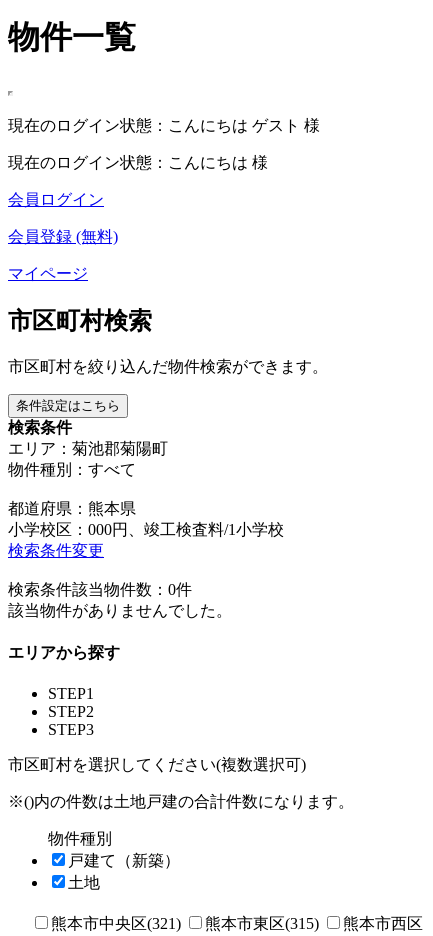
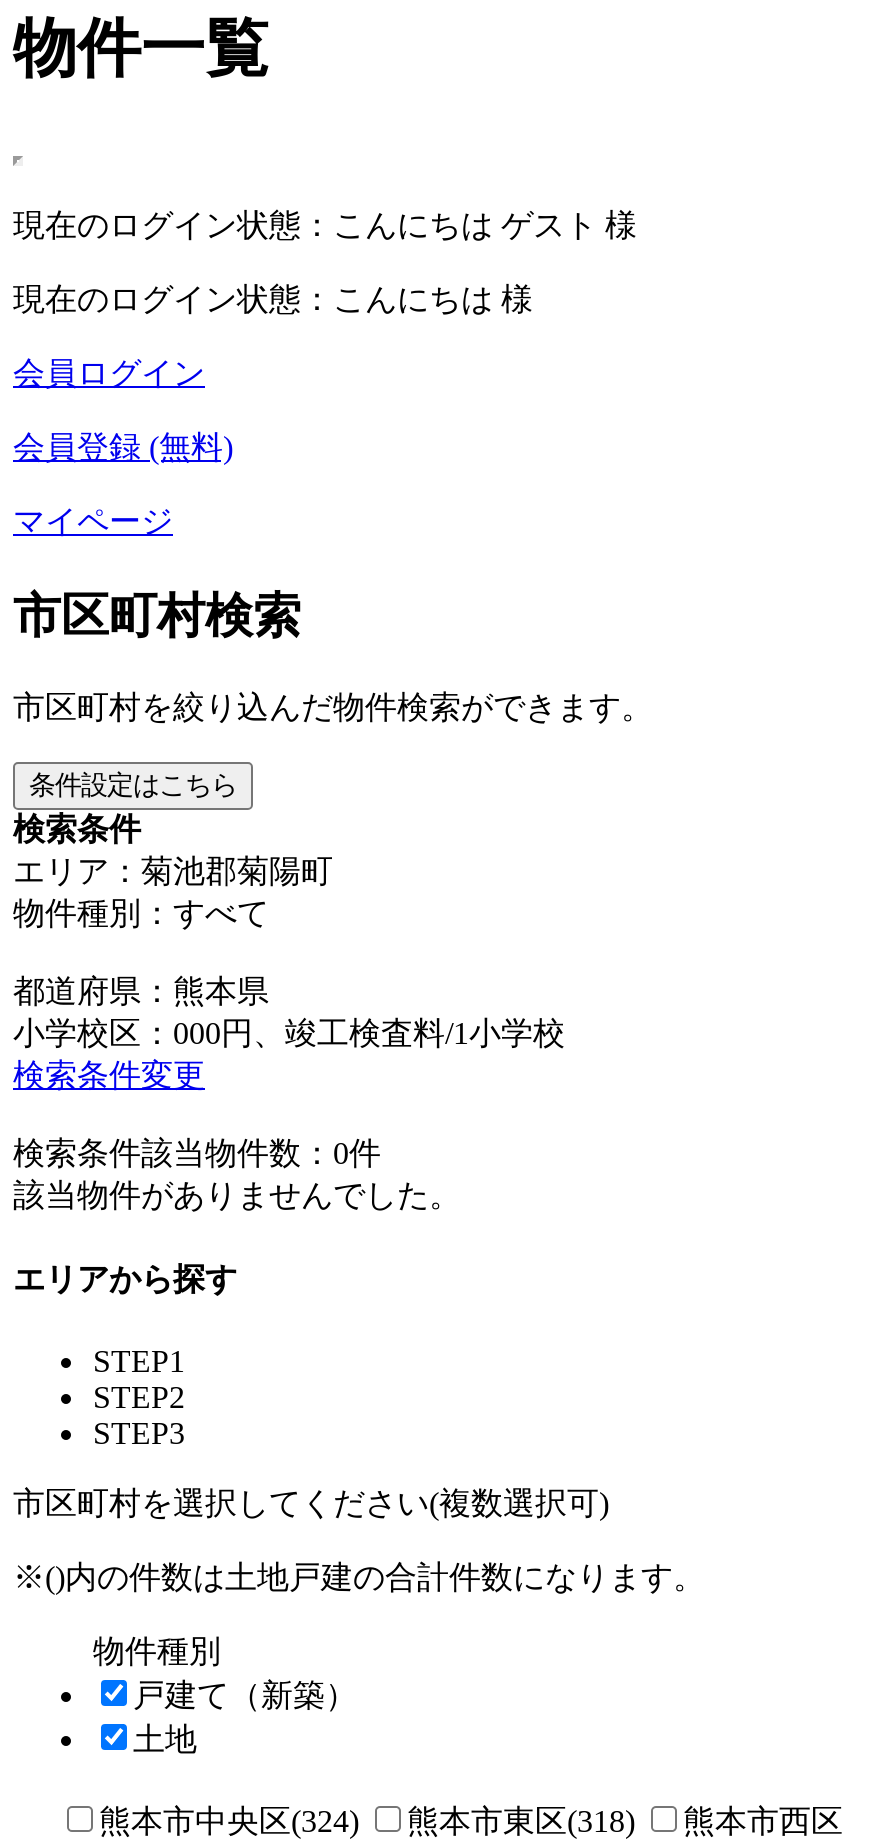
- 熊本市中央区(321)
+ 熊本市中央区(324)

- 熊本市東区(315)
+ 熊本市東区(318)
